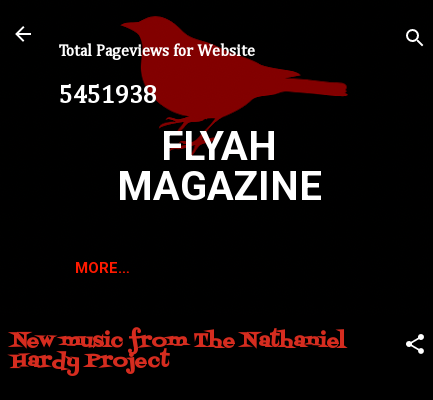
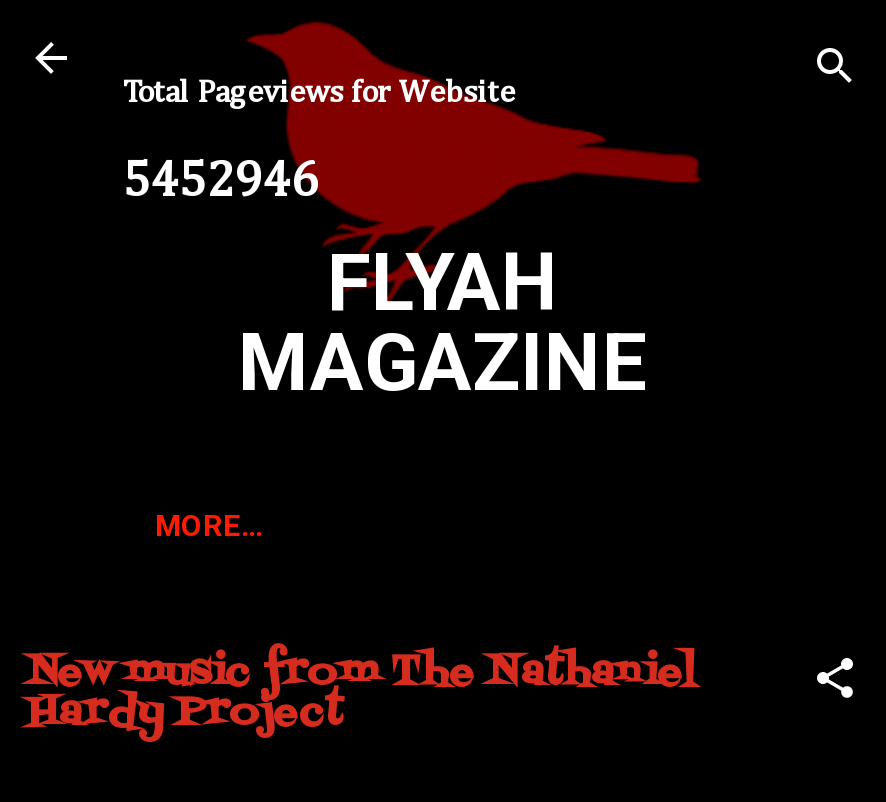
- 5451938
+ 5452946
